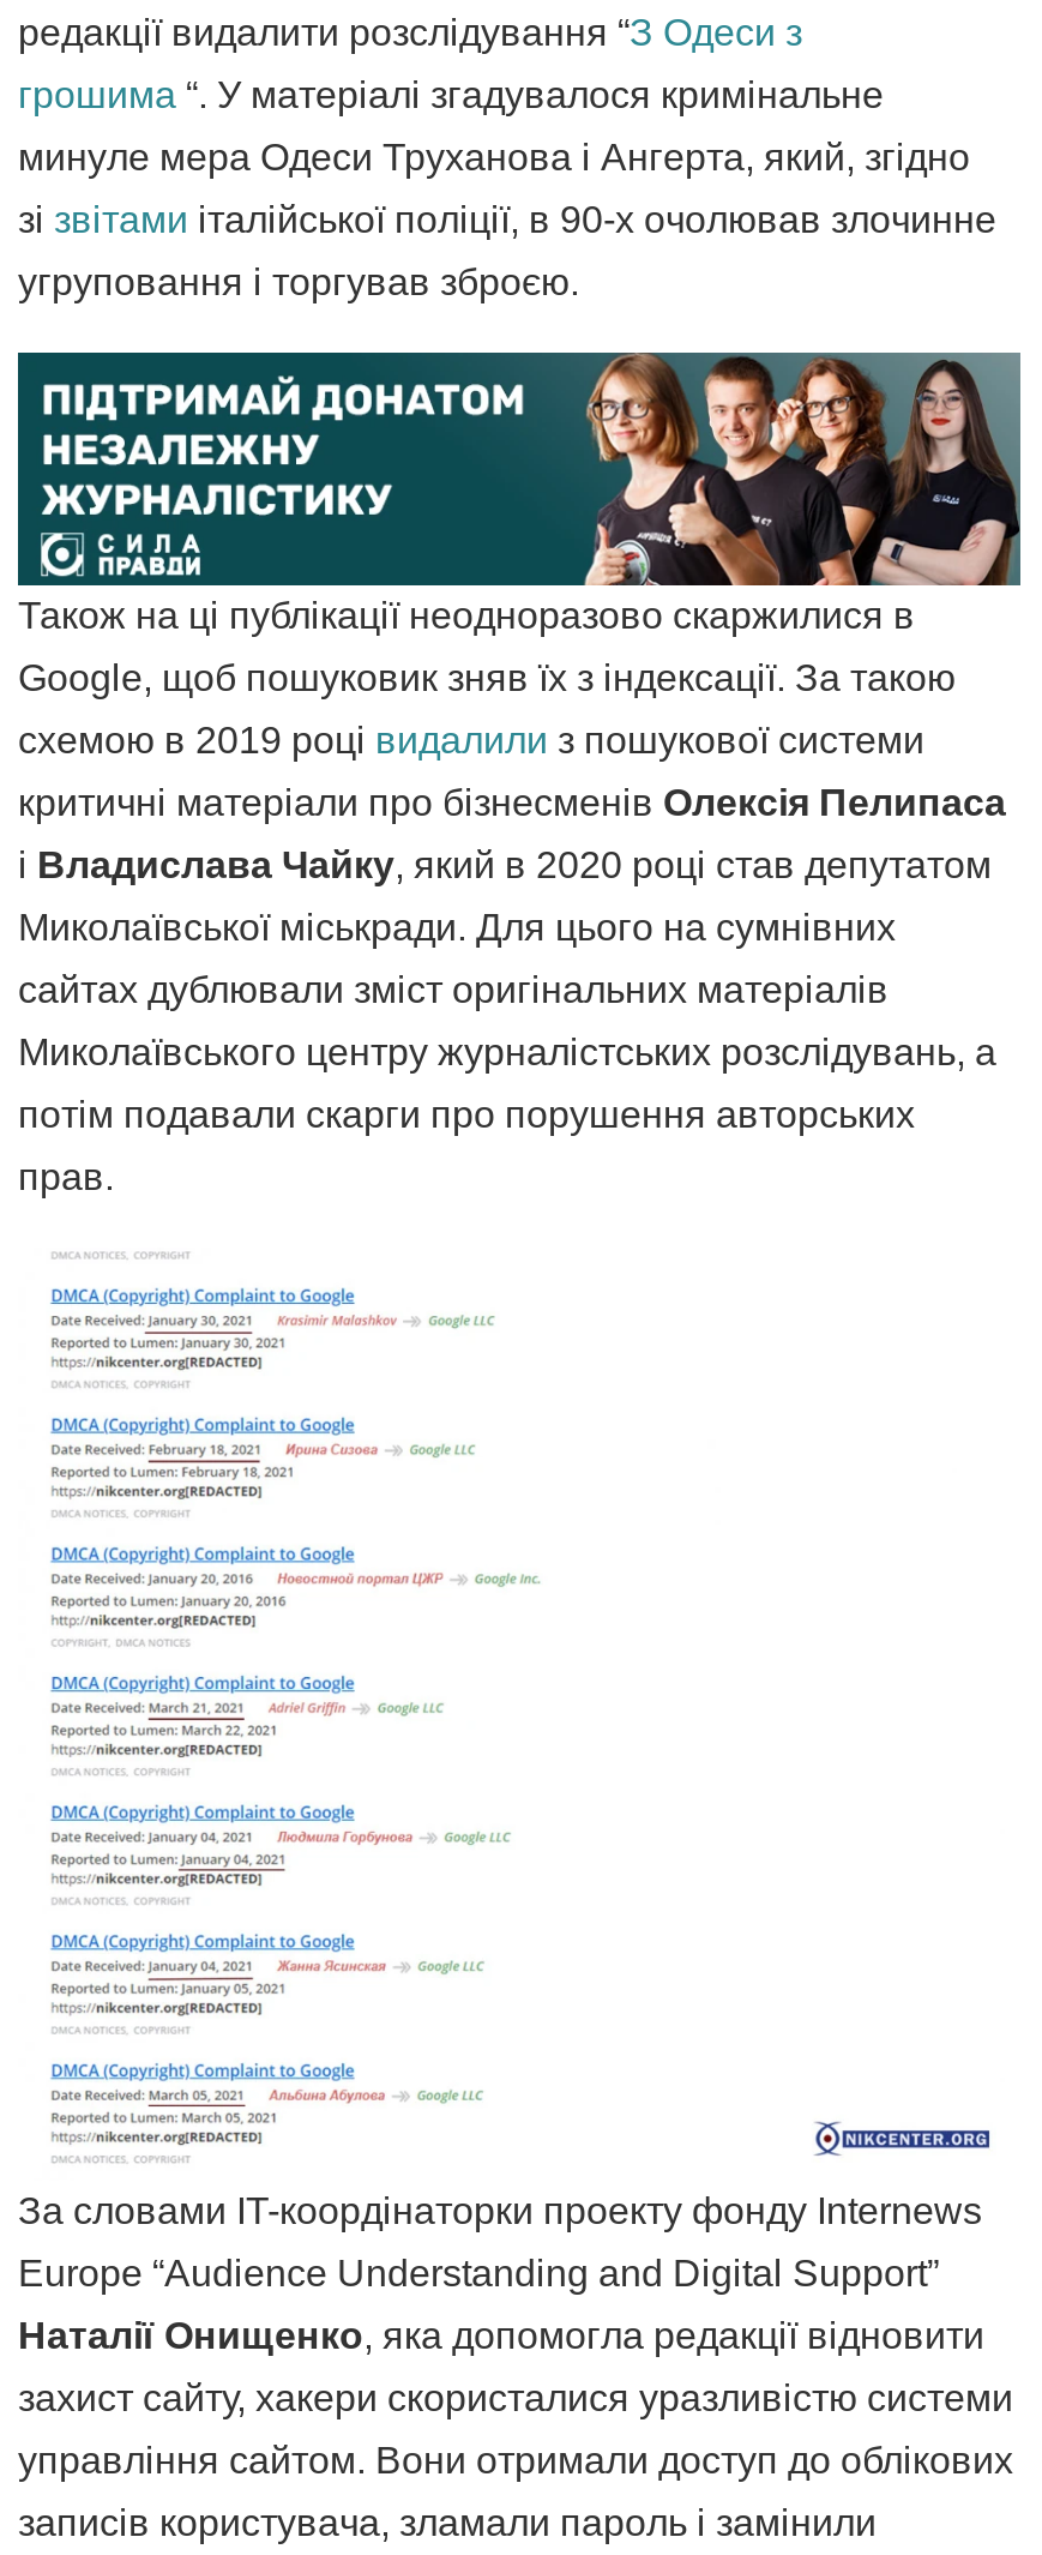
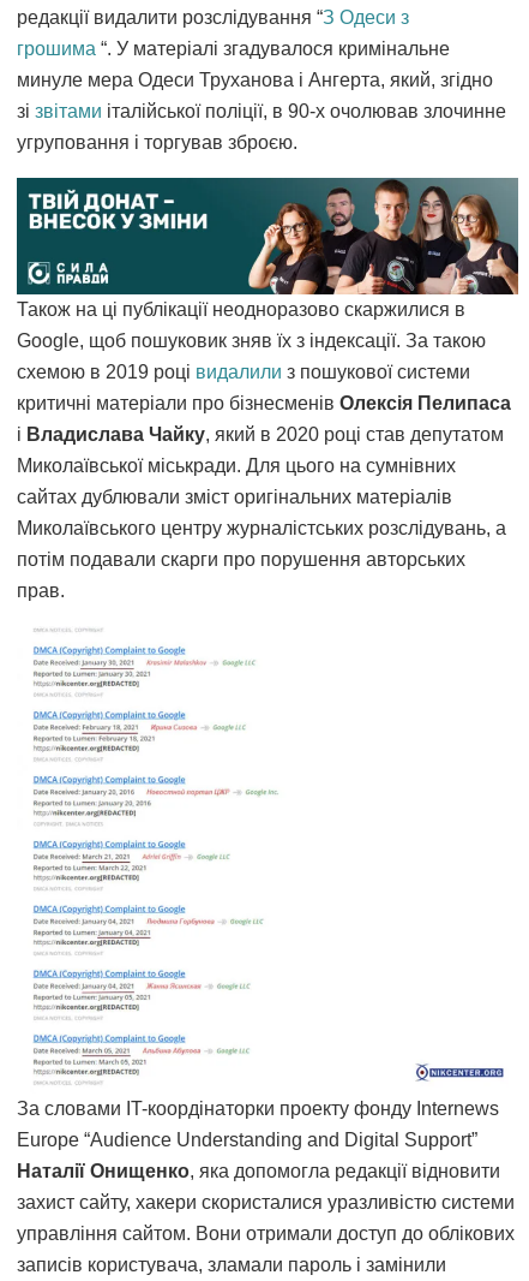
- [image]
+ [image]
